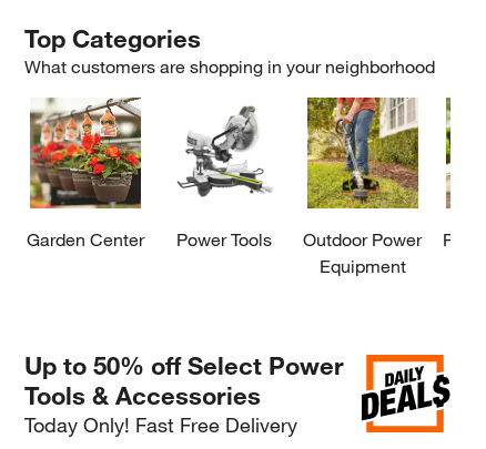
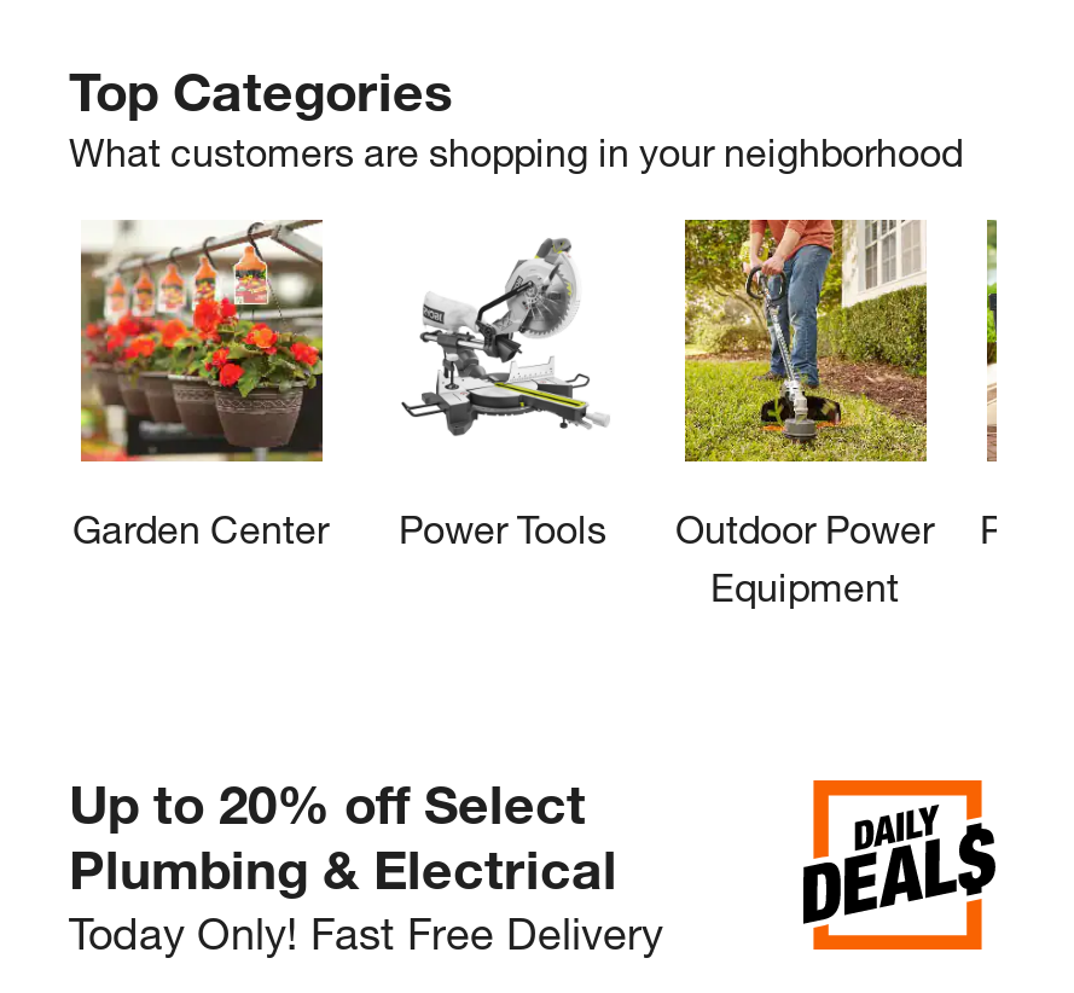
- Up to 50% off Select Power
- Tools & Accessories
+ Up to 20% off Select
+ Plumbing & Electrical
